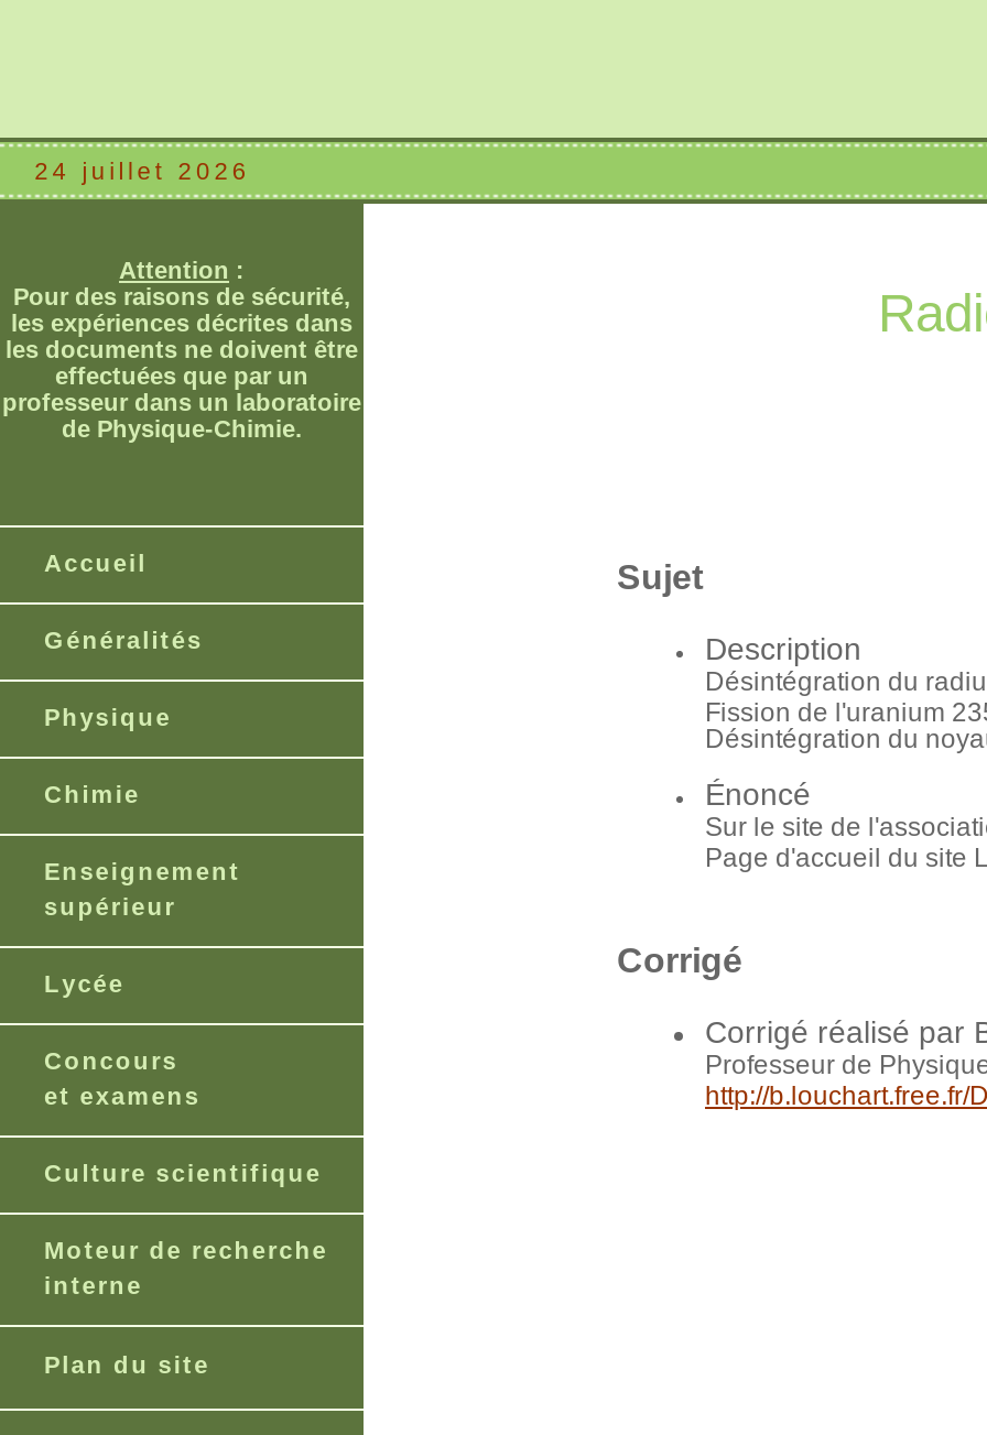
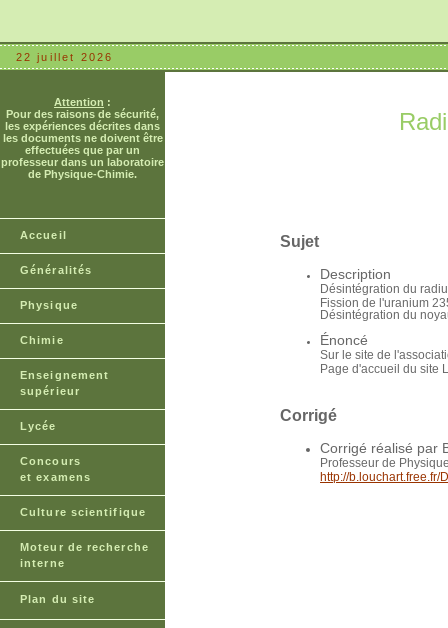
- 24 juillet 2026
+ 22 juillet 2026
